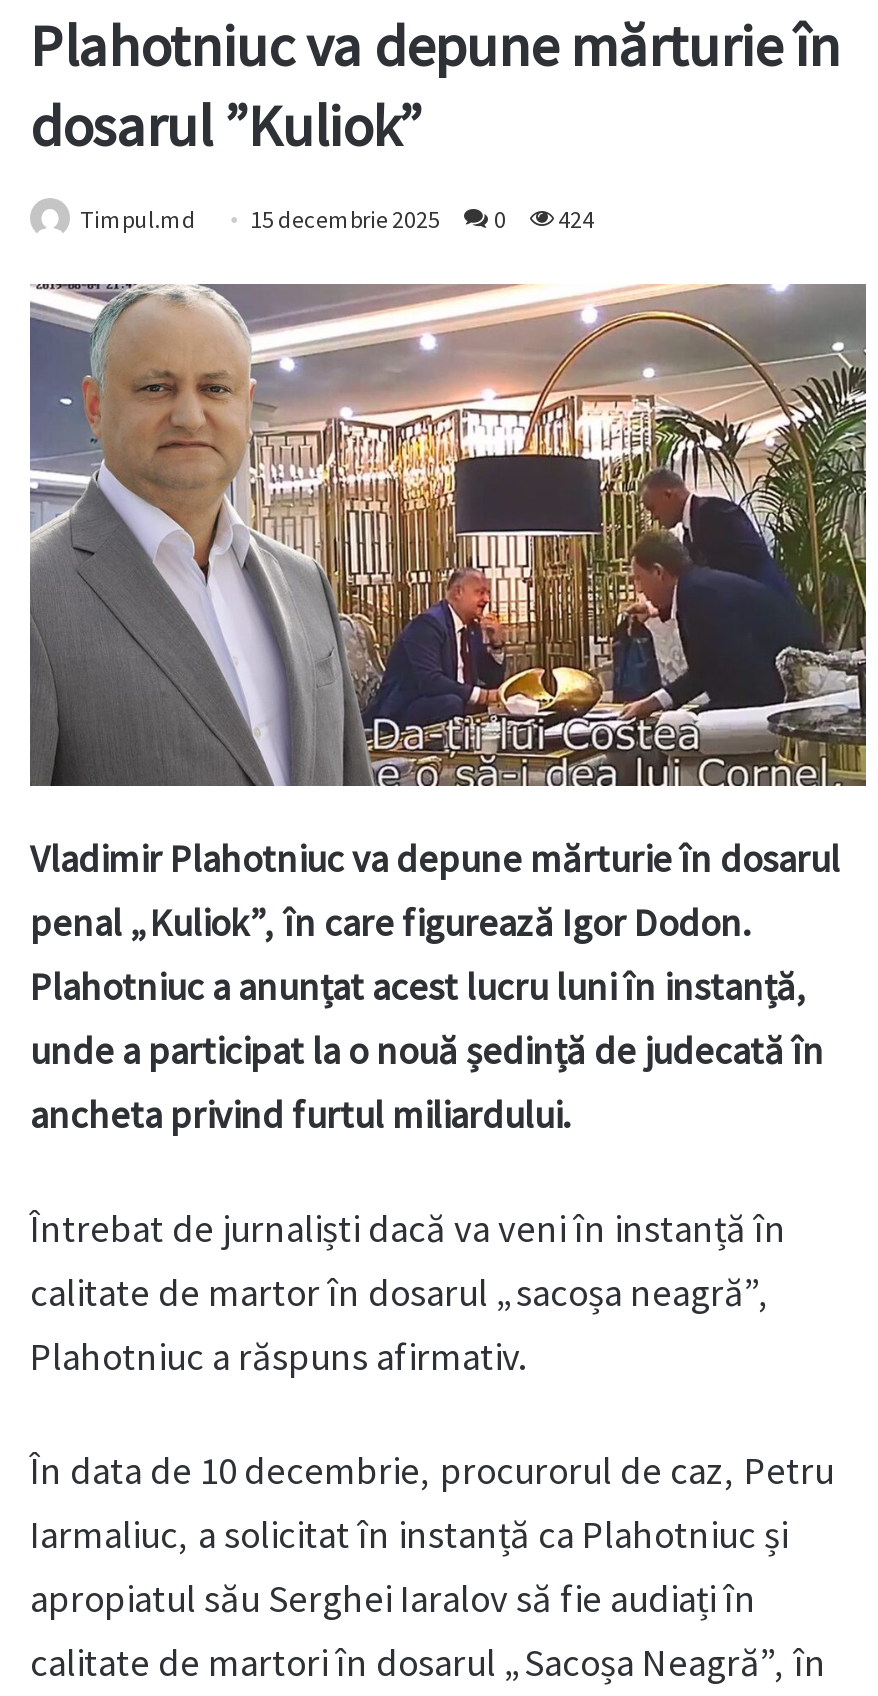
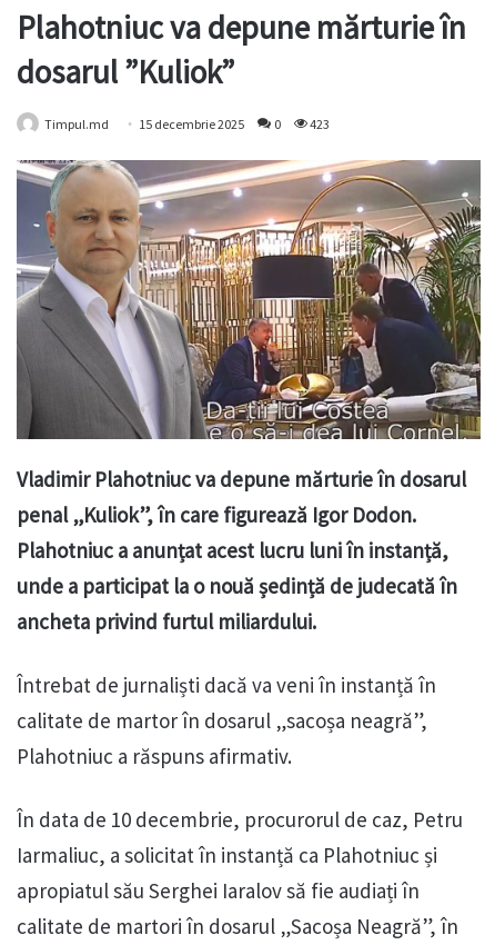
- Timpul.md 15 decembrie 2025 0 424
+ Timpul.md 15 decembrie 2025 0 423
